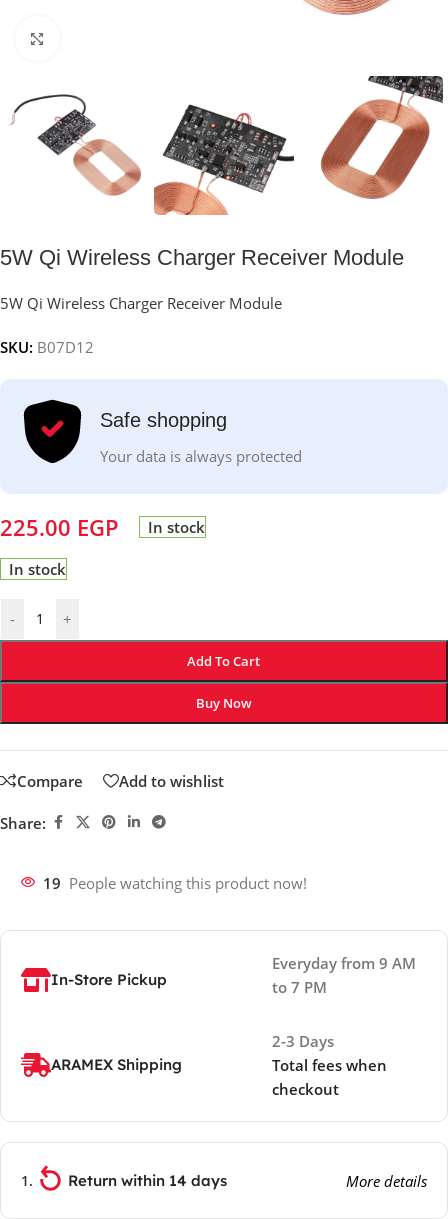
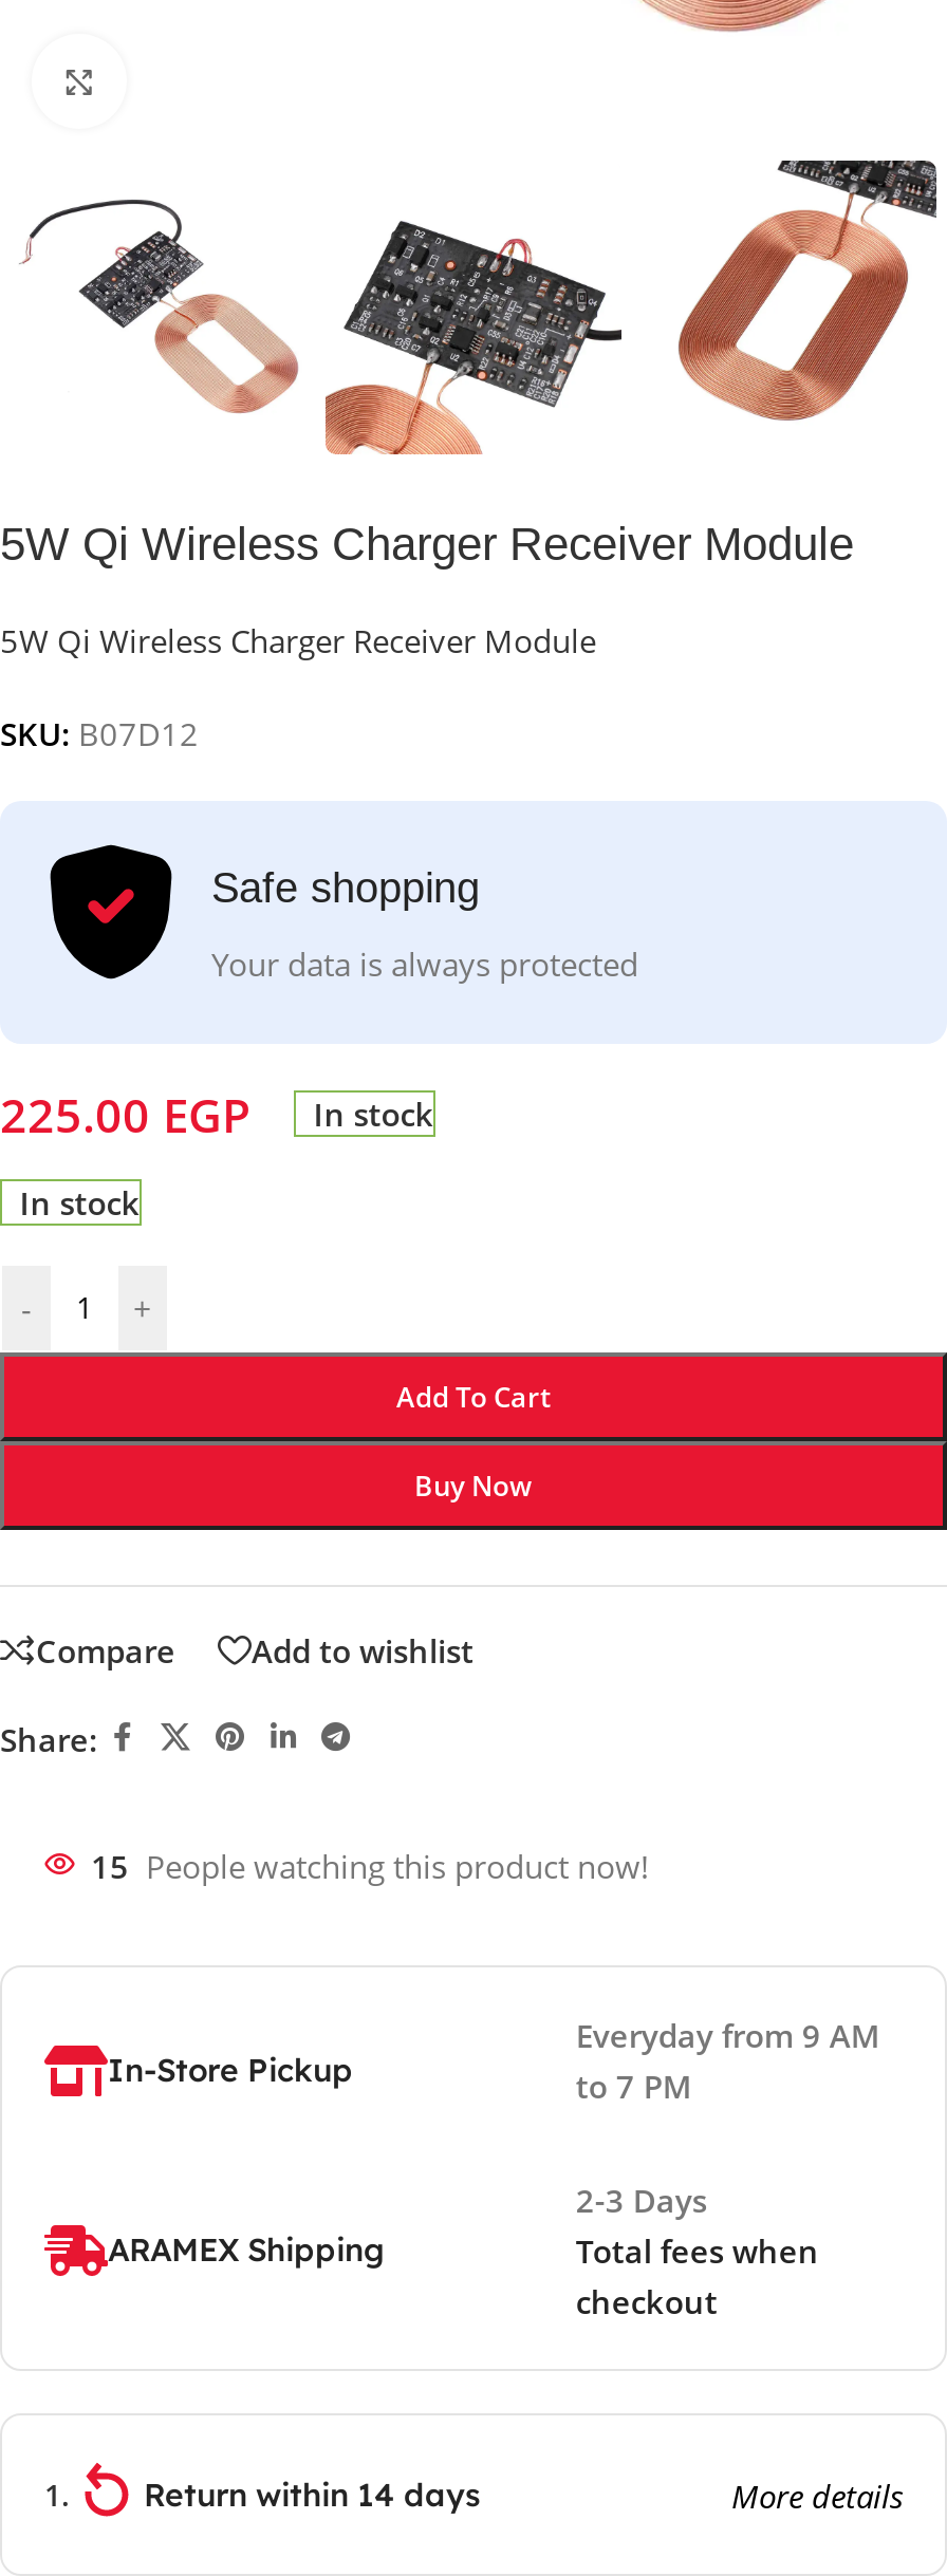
- 19 People watching this product now!
+ 15 People watching this product now!
